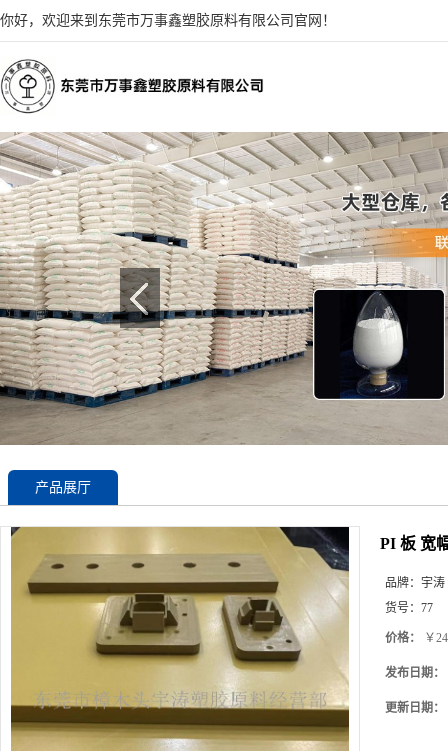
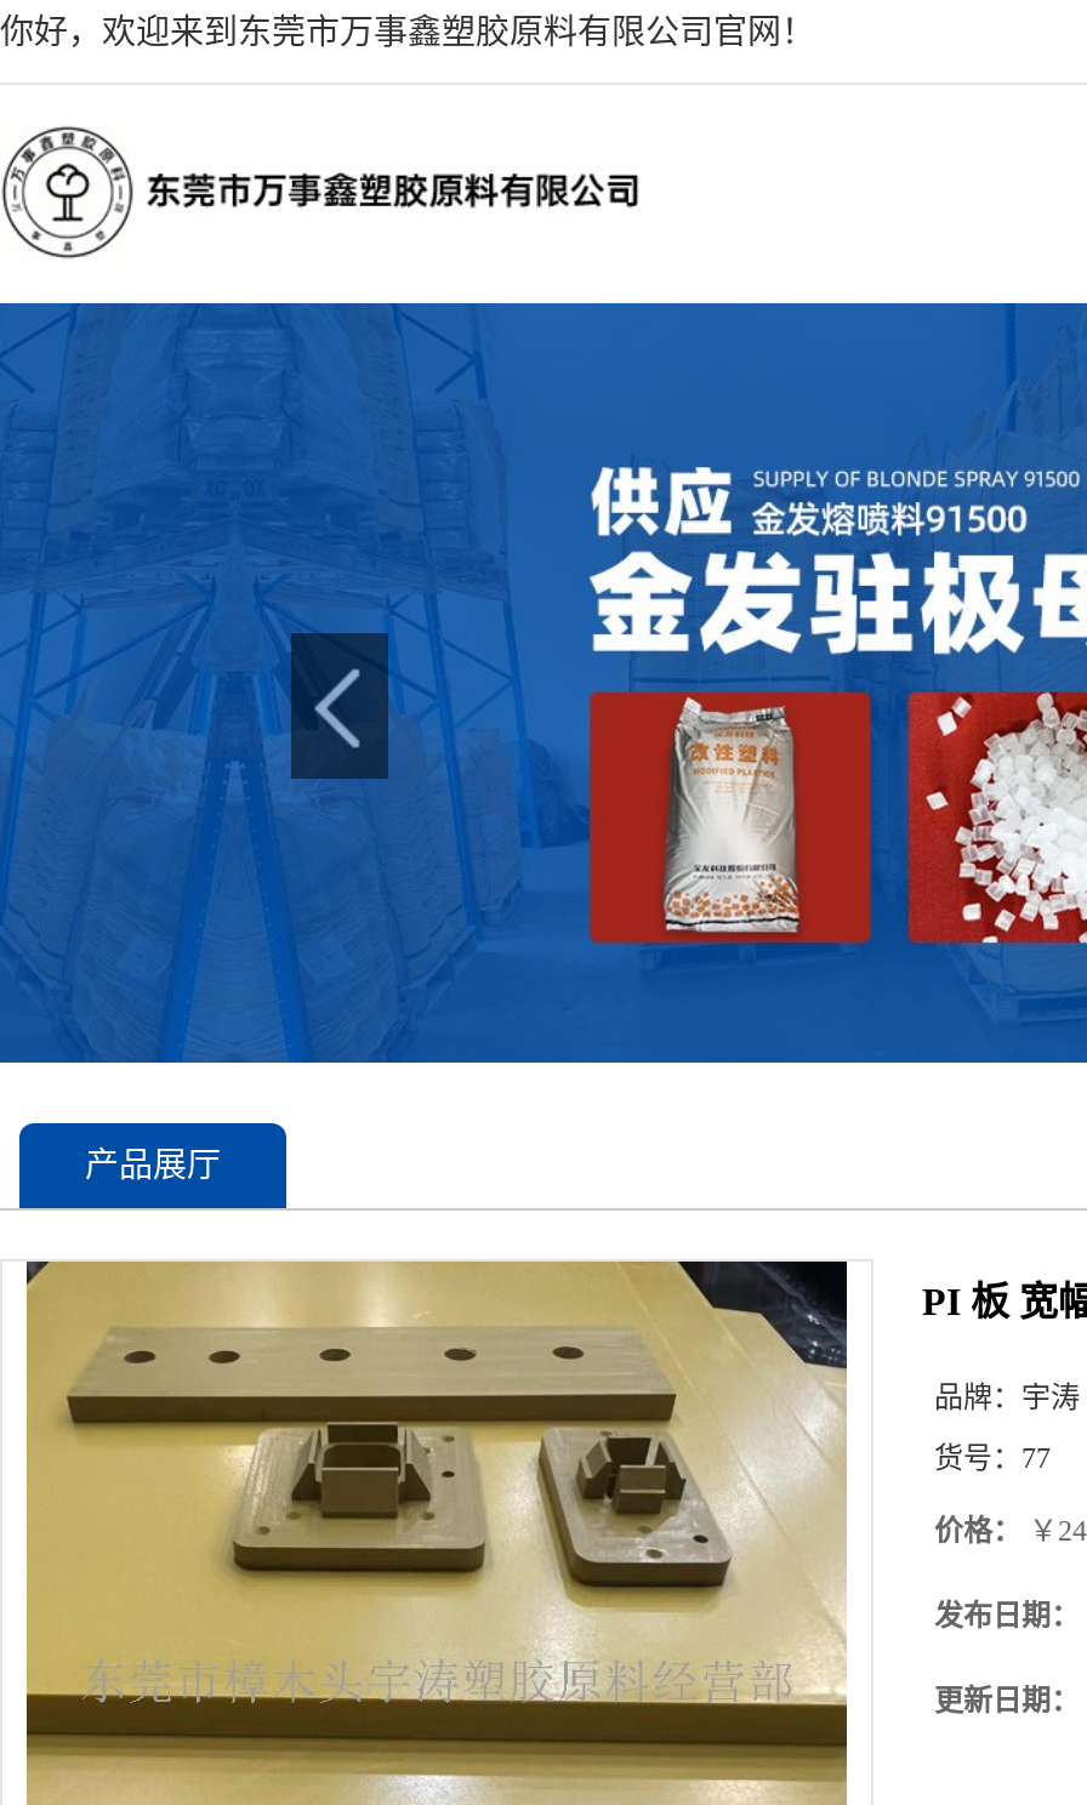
- [image]
+ [image]
